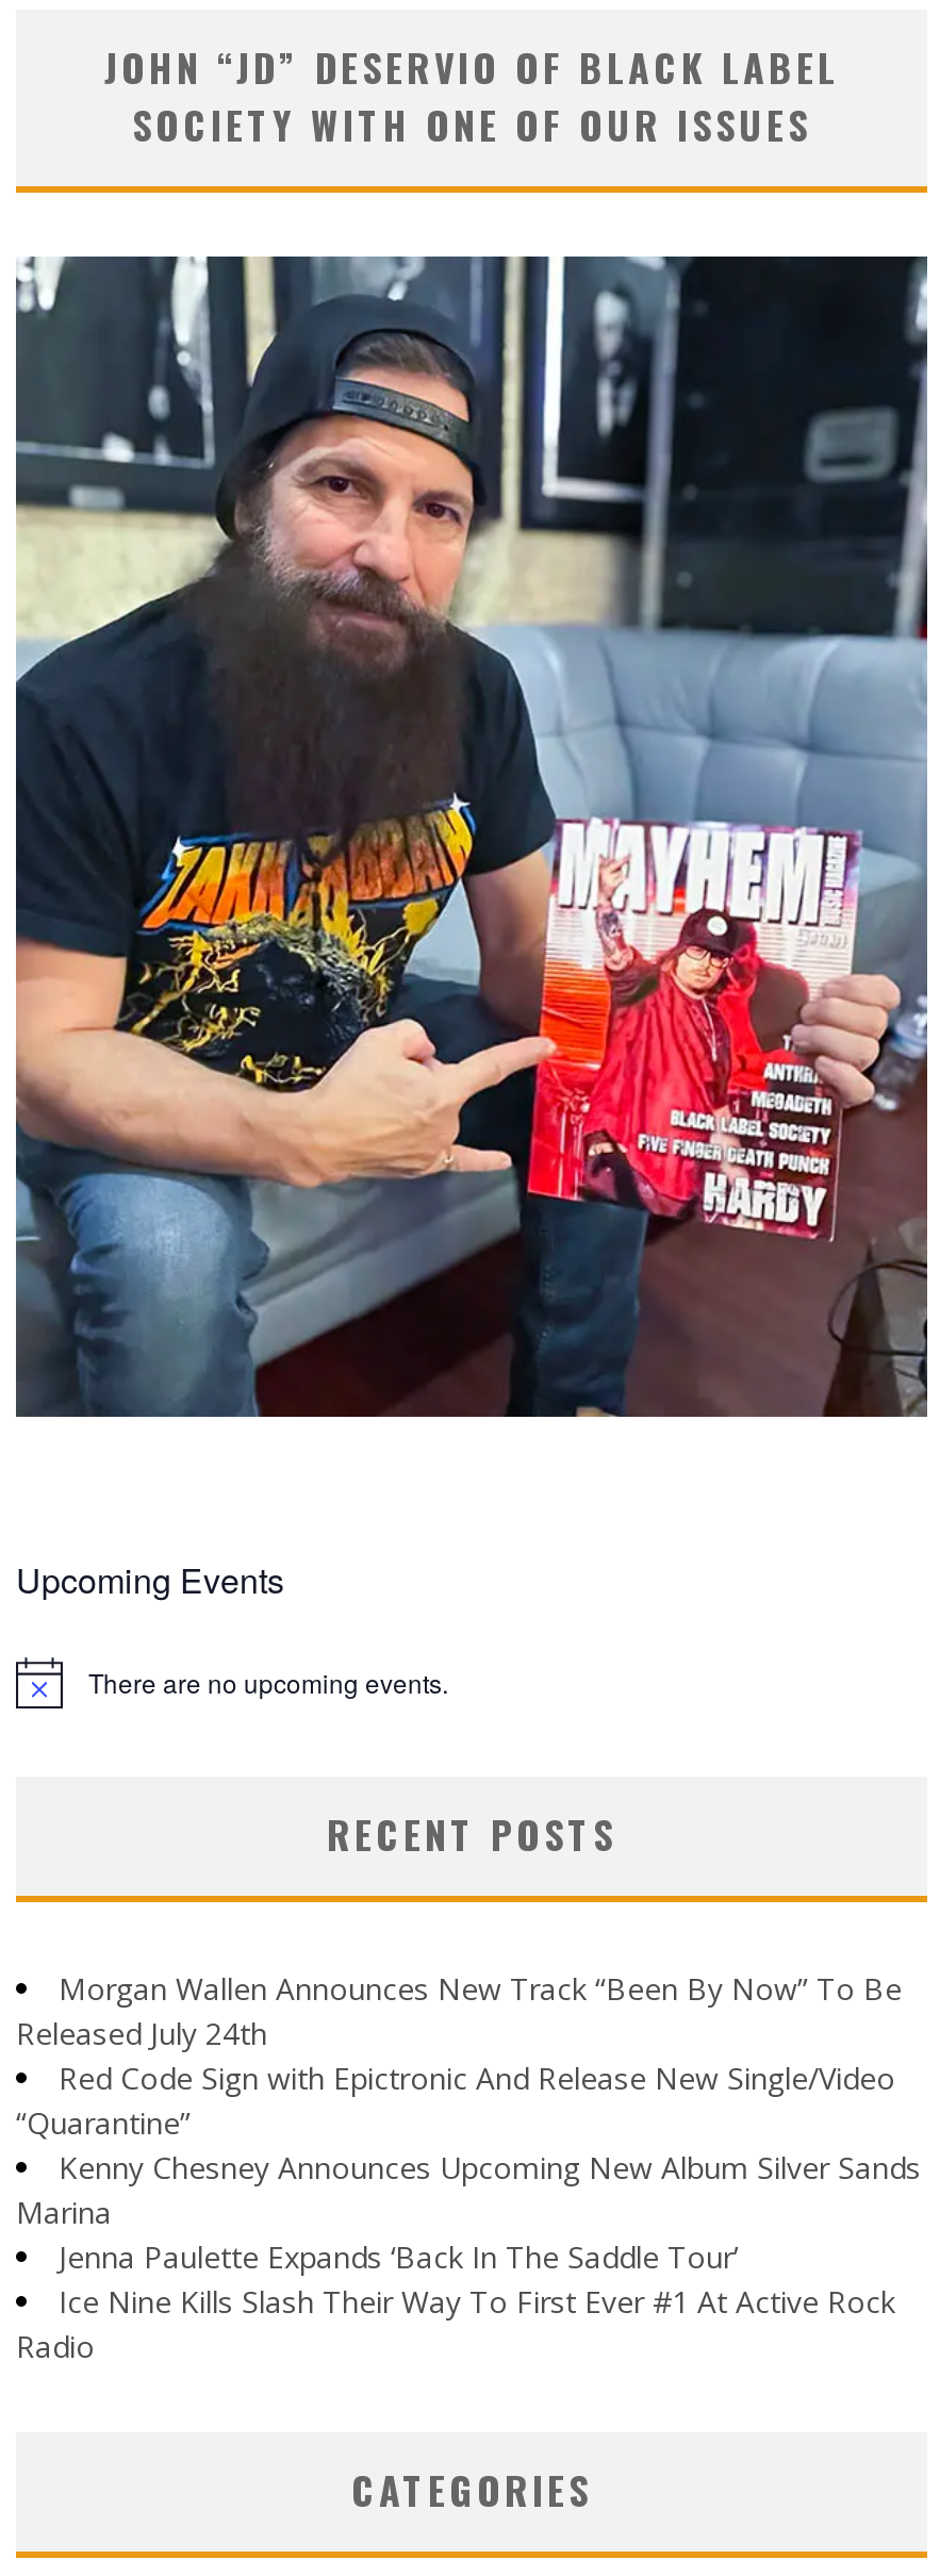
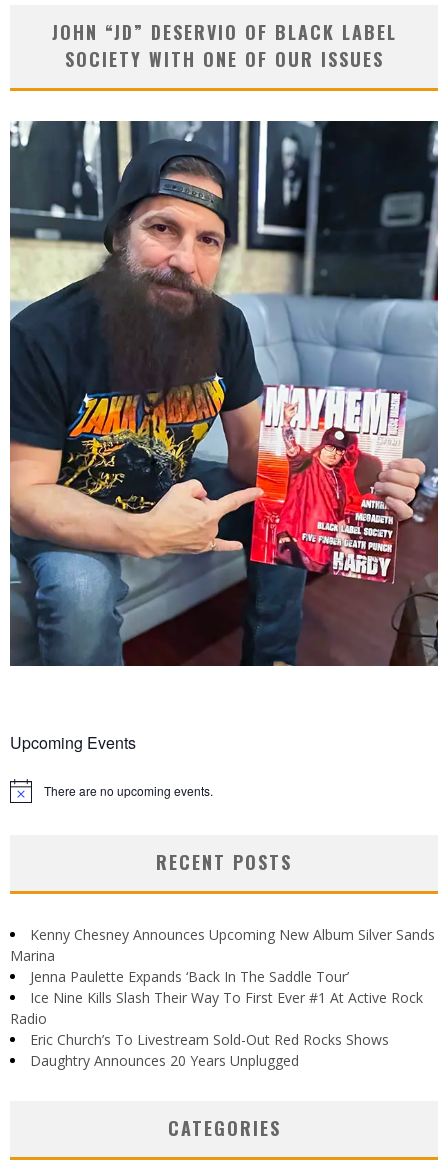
- Morgan Wallen Announces New Track “Been By Now” To Be
- Released July 24th
- Red Code Sign with Epictronic And Release New Single/Video
- “Quarantine”

moved up: Kenny Chesney Announces Upcoming New Album Silver Sands | Marina | Jenna Paulette Expands ‘Back In The Saddle Tour’ | Ice Nine Kills Slash Their Way To First Ever #1 At Active Rock | Radio

+ Eric Church’s To Livestream Sold-Out Red Rocks Shows
+ Daughtry Announces 20 Years Unplugged
